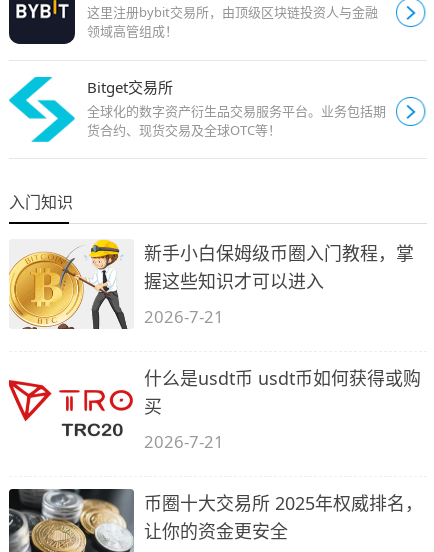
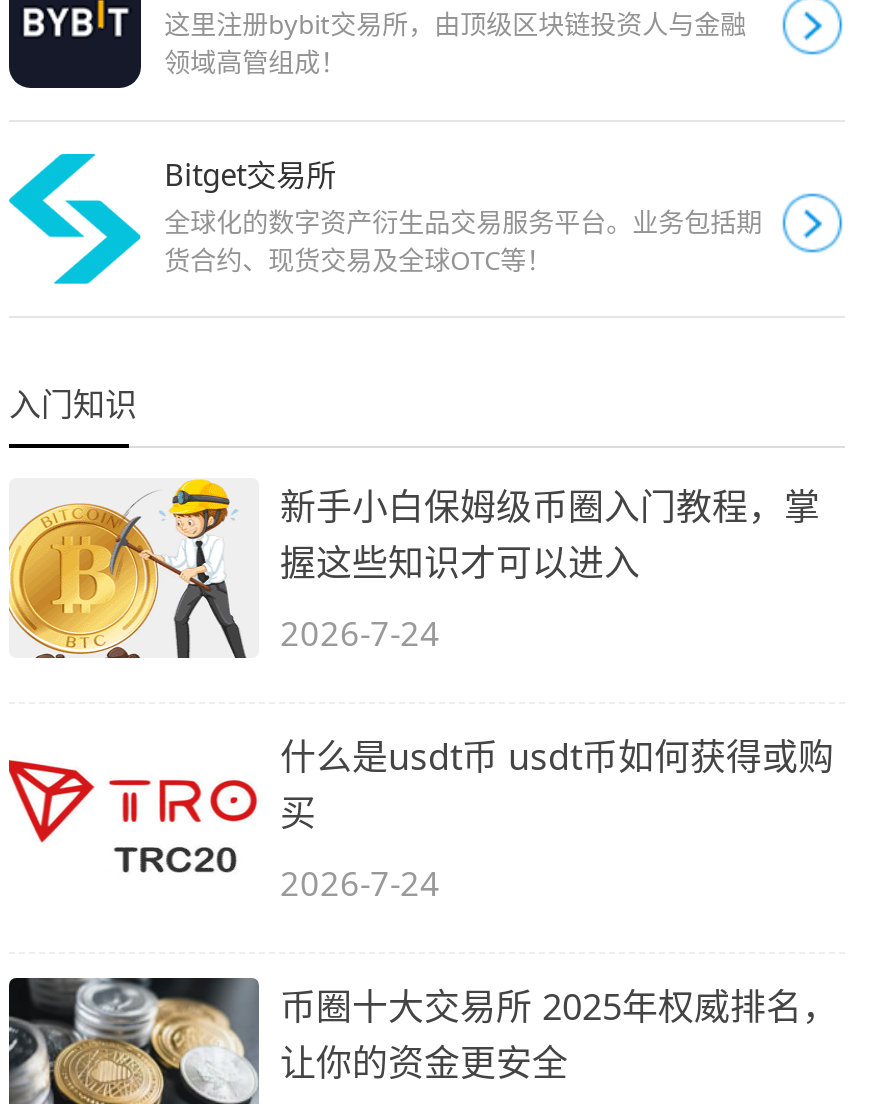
- 2026-7-21
+ 2026-7-24

- 2026-7-21
+ 2026-7-24
